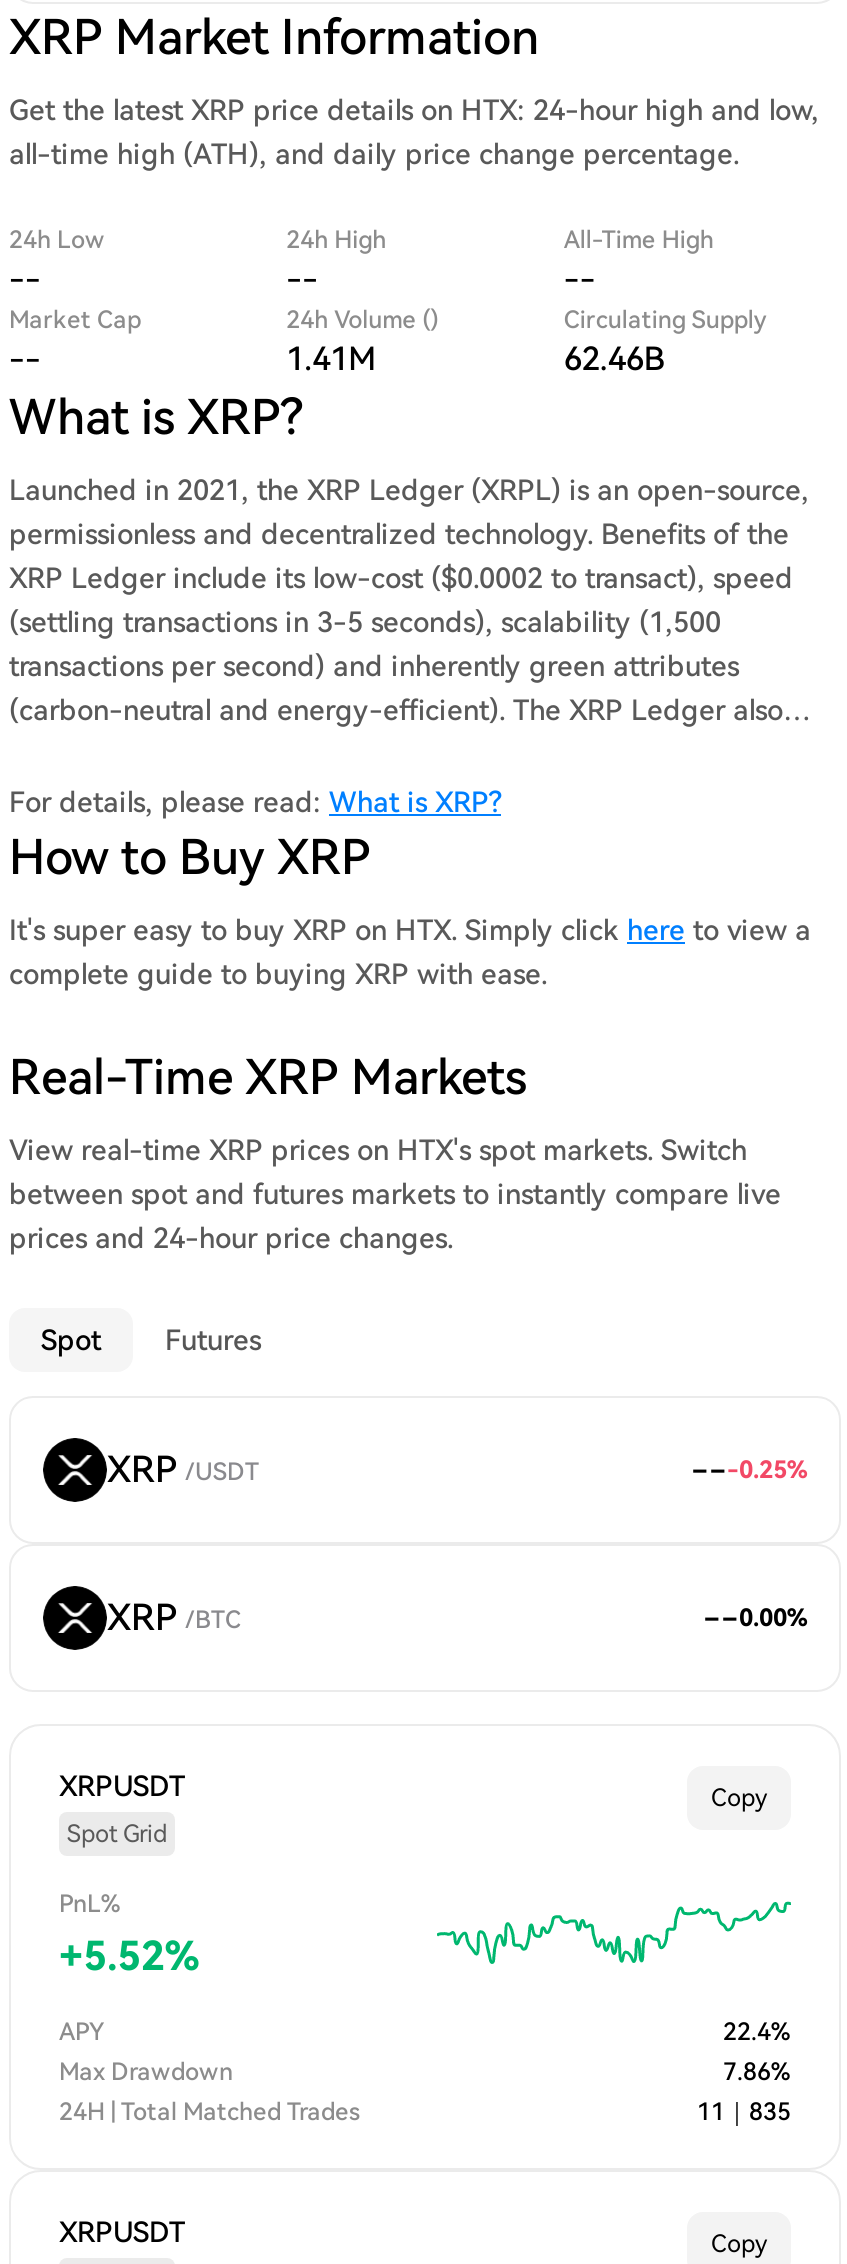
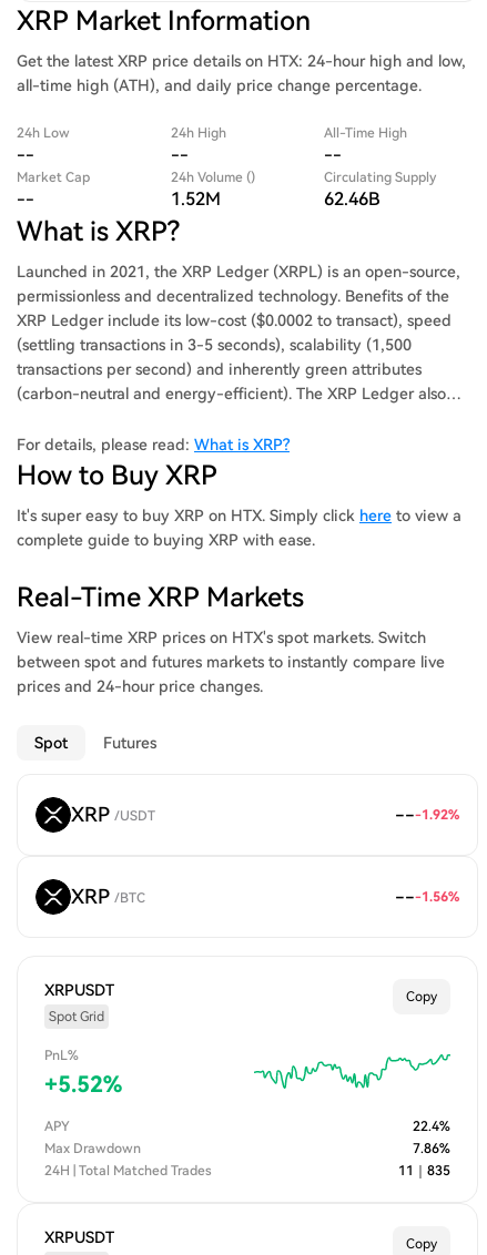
- 1.41M
+ 1.52M

- ---0.25%
+ ---1.92%

- --0.00%
+ ---1.56%
